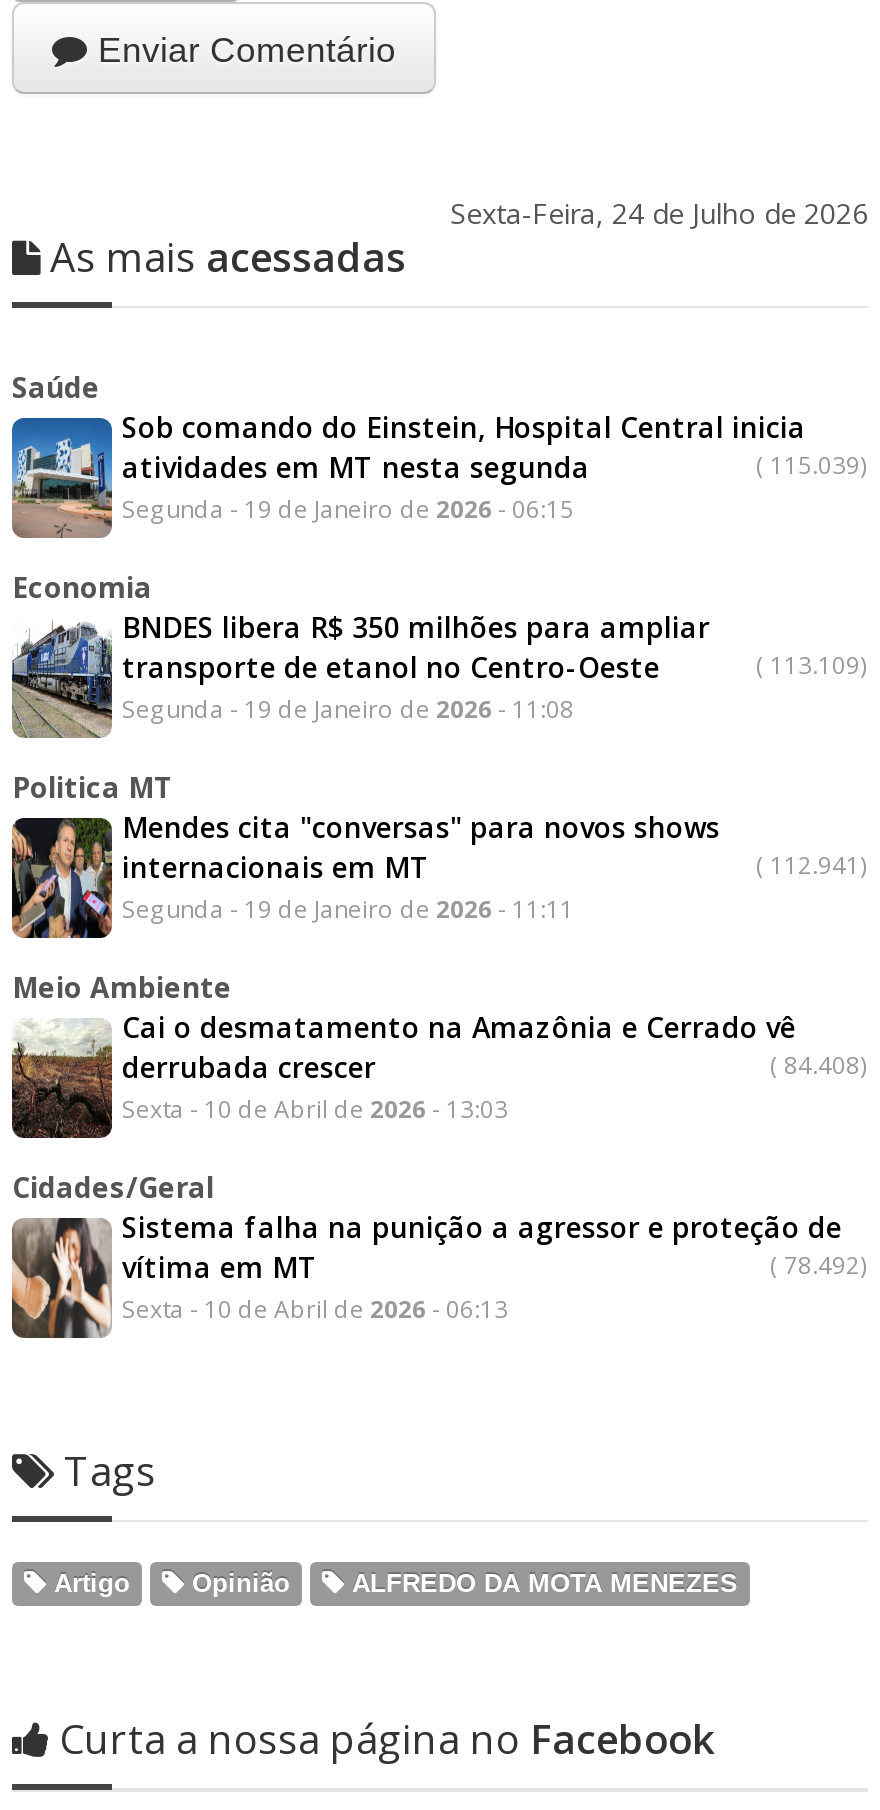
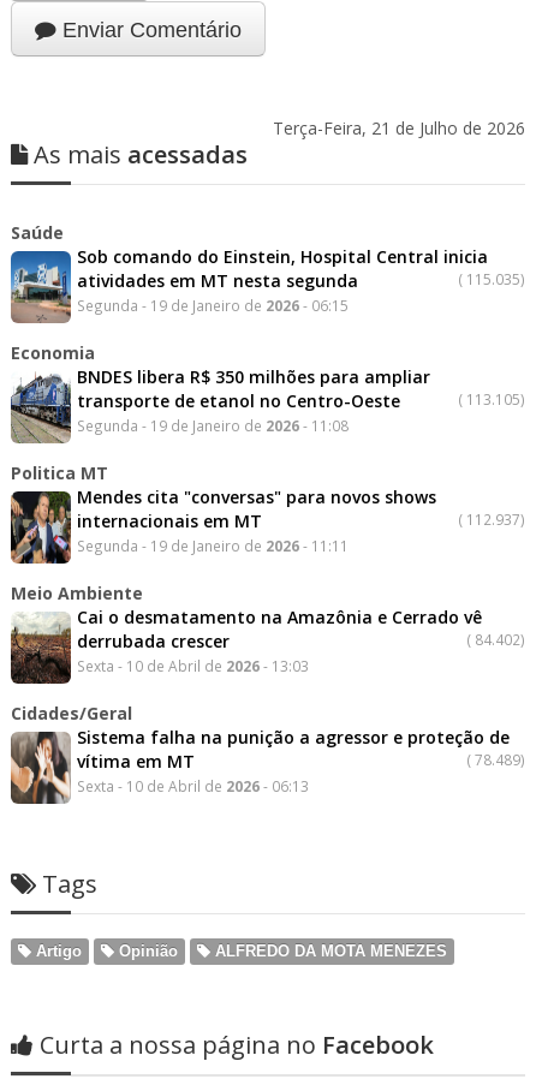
- Sexta-Feira, 24 de Julho de 2026
+ Terça-Feira, 21 de Julho de 2026

- (115.039)
+ (115.035)

- (113.109)
+ (113.105)

- (112.941)
+ (112.937)

- (84.408)
+ (84.402)

- (78.492)
+ (78.489)
